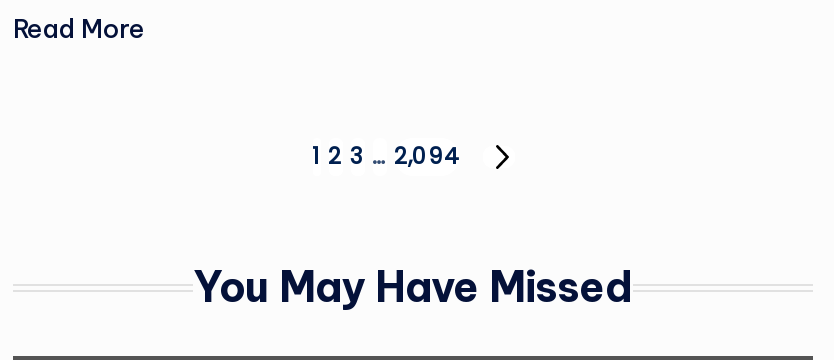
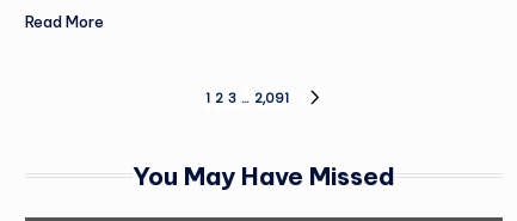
- 1 2 3 … 2,094
+ 1 2 3 … 2,091
